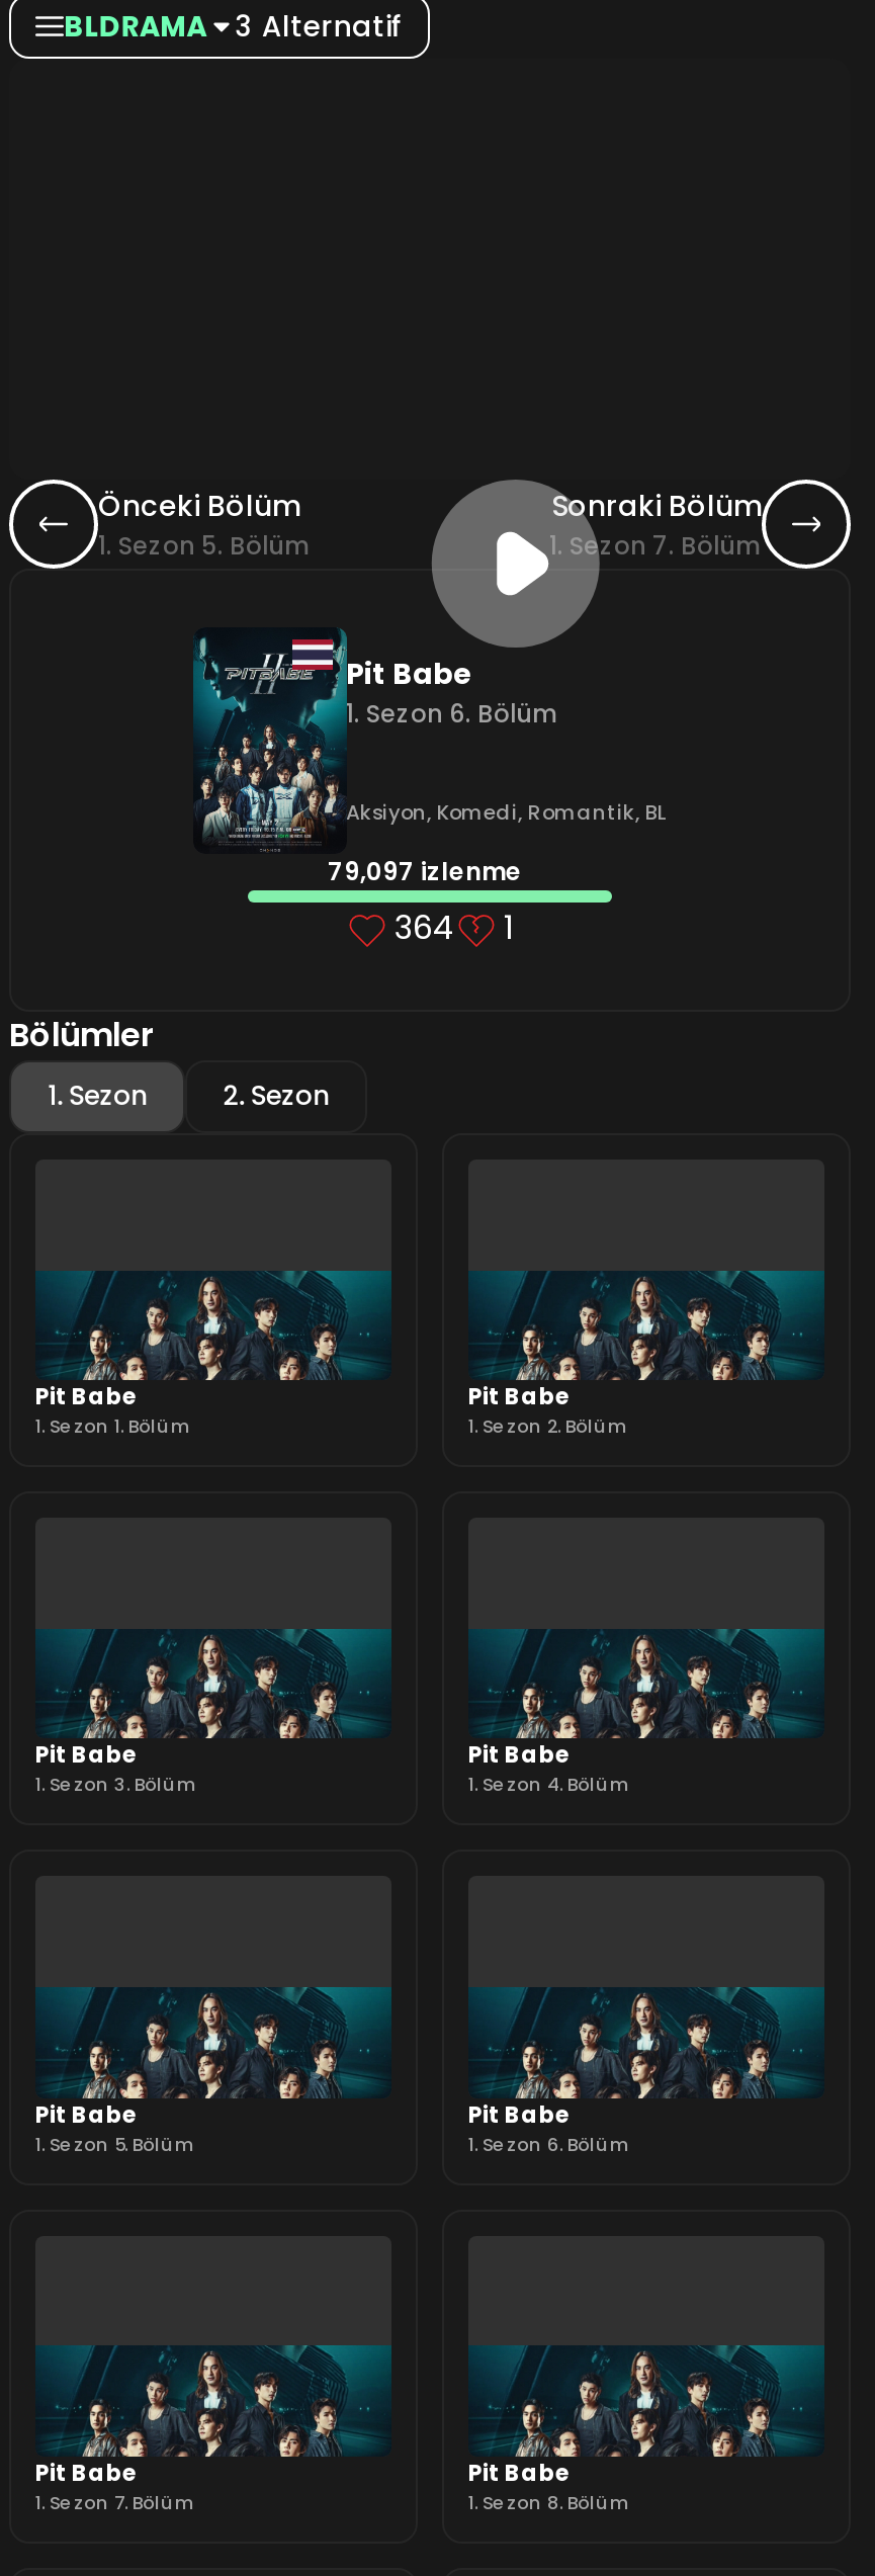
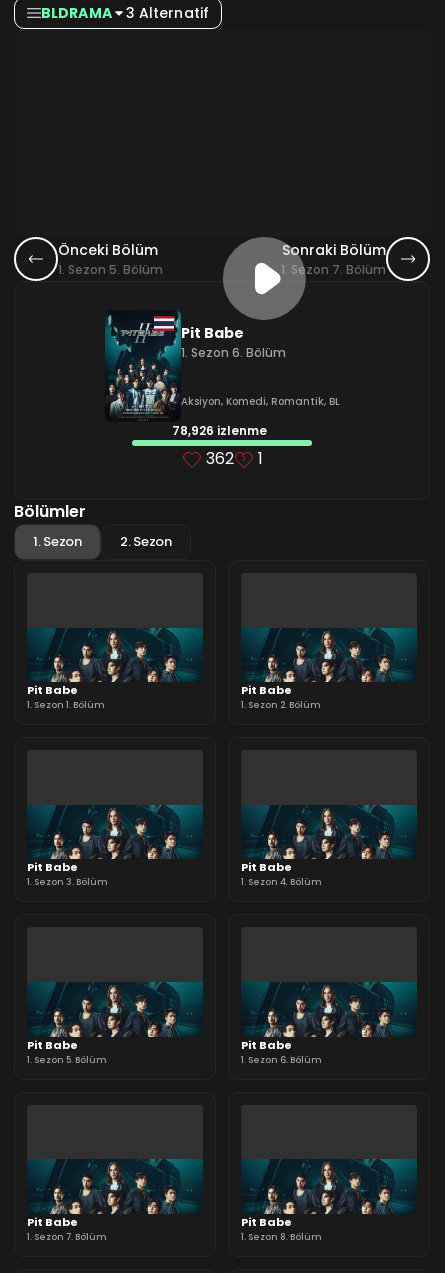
- 79,097 izlenme
+ 78,926 izlenme

- 364 1
+ 362 1
